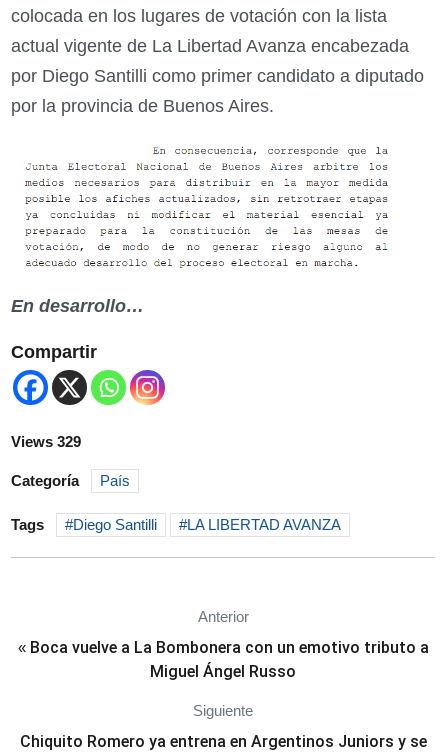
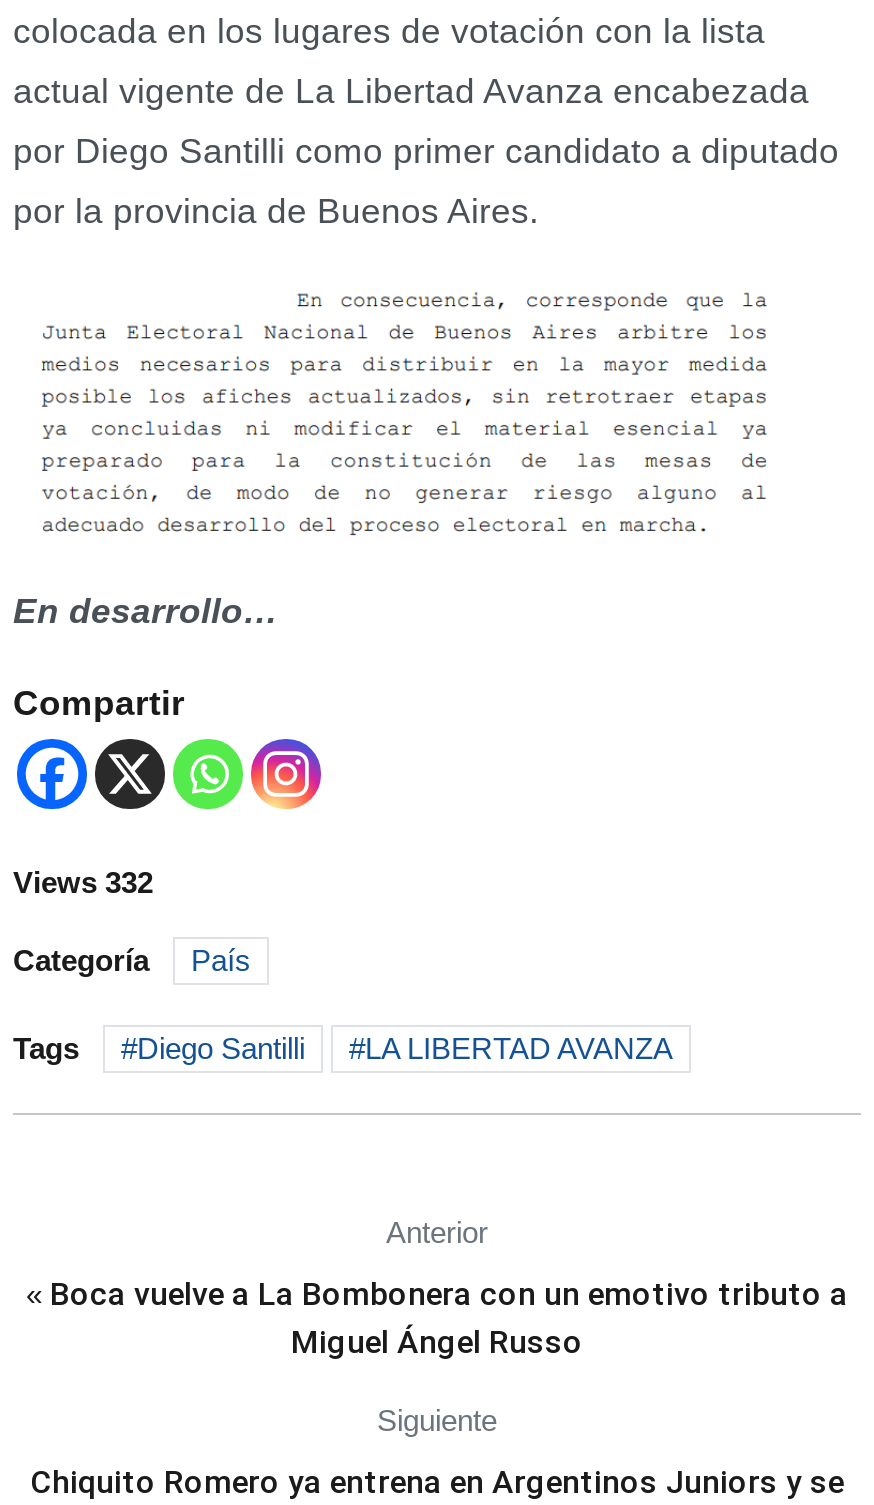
- Views 329
+ Views 332
